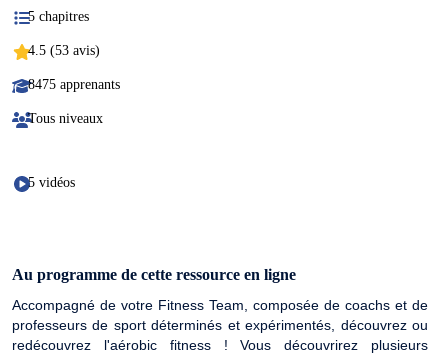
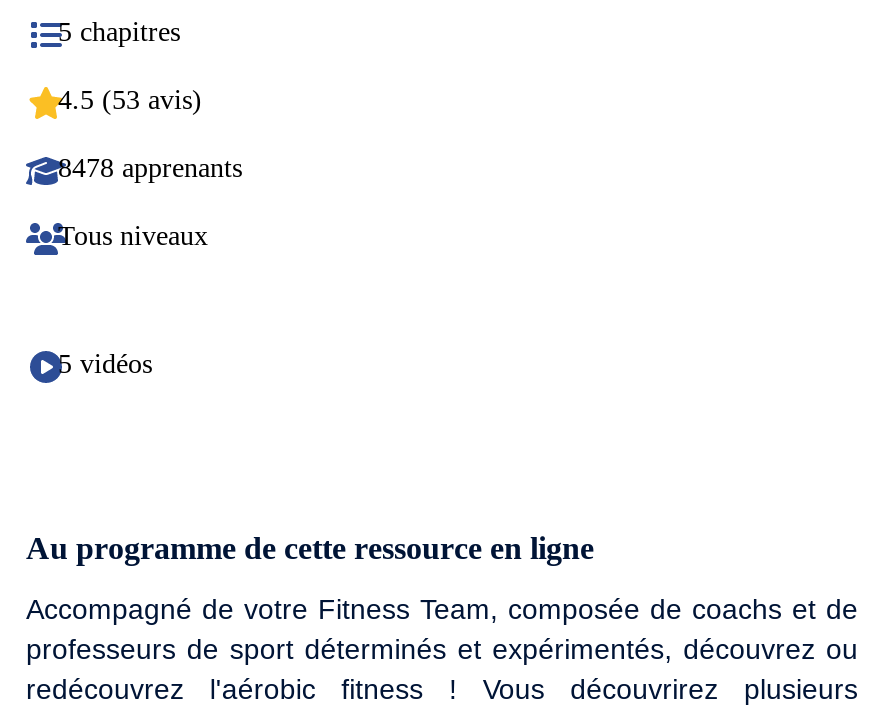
- 8475 apprenants
+ 8478 apprenants
